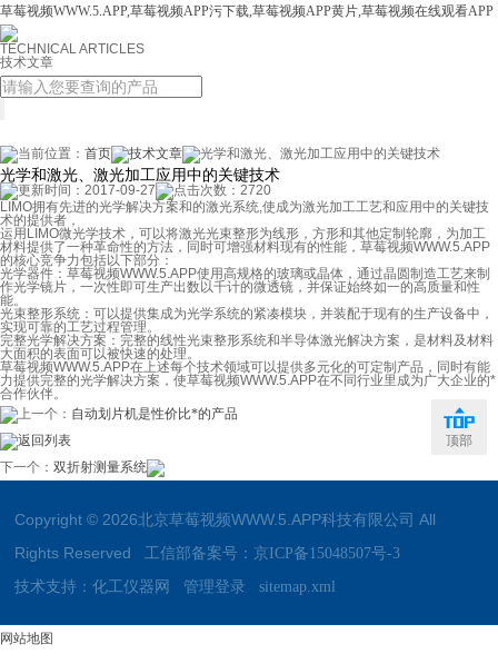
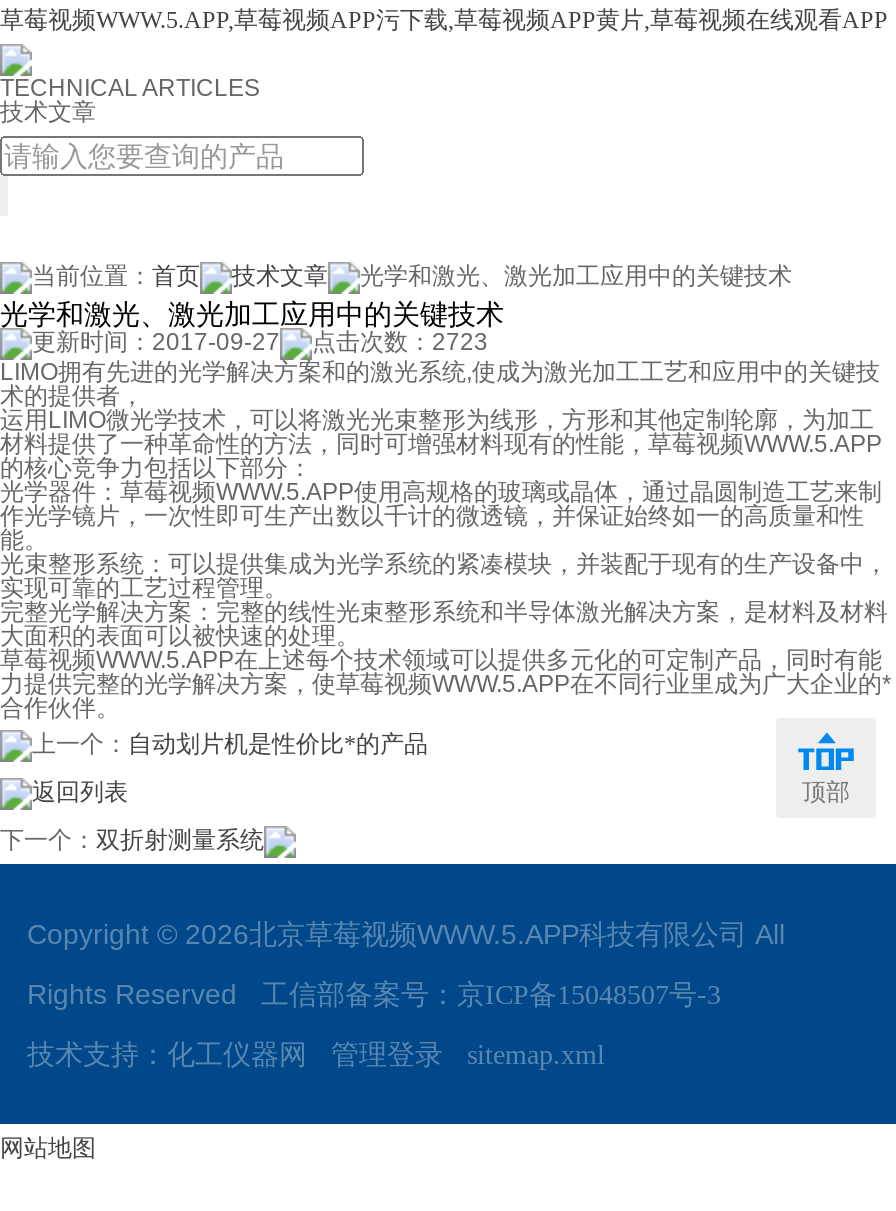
- 更新时间：2017-09-27 点击次数：2720
+ 更新时间：2017-09-27 点击次数：2723
